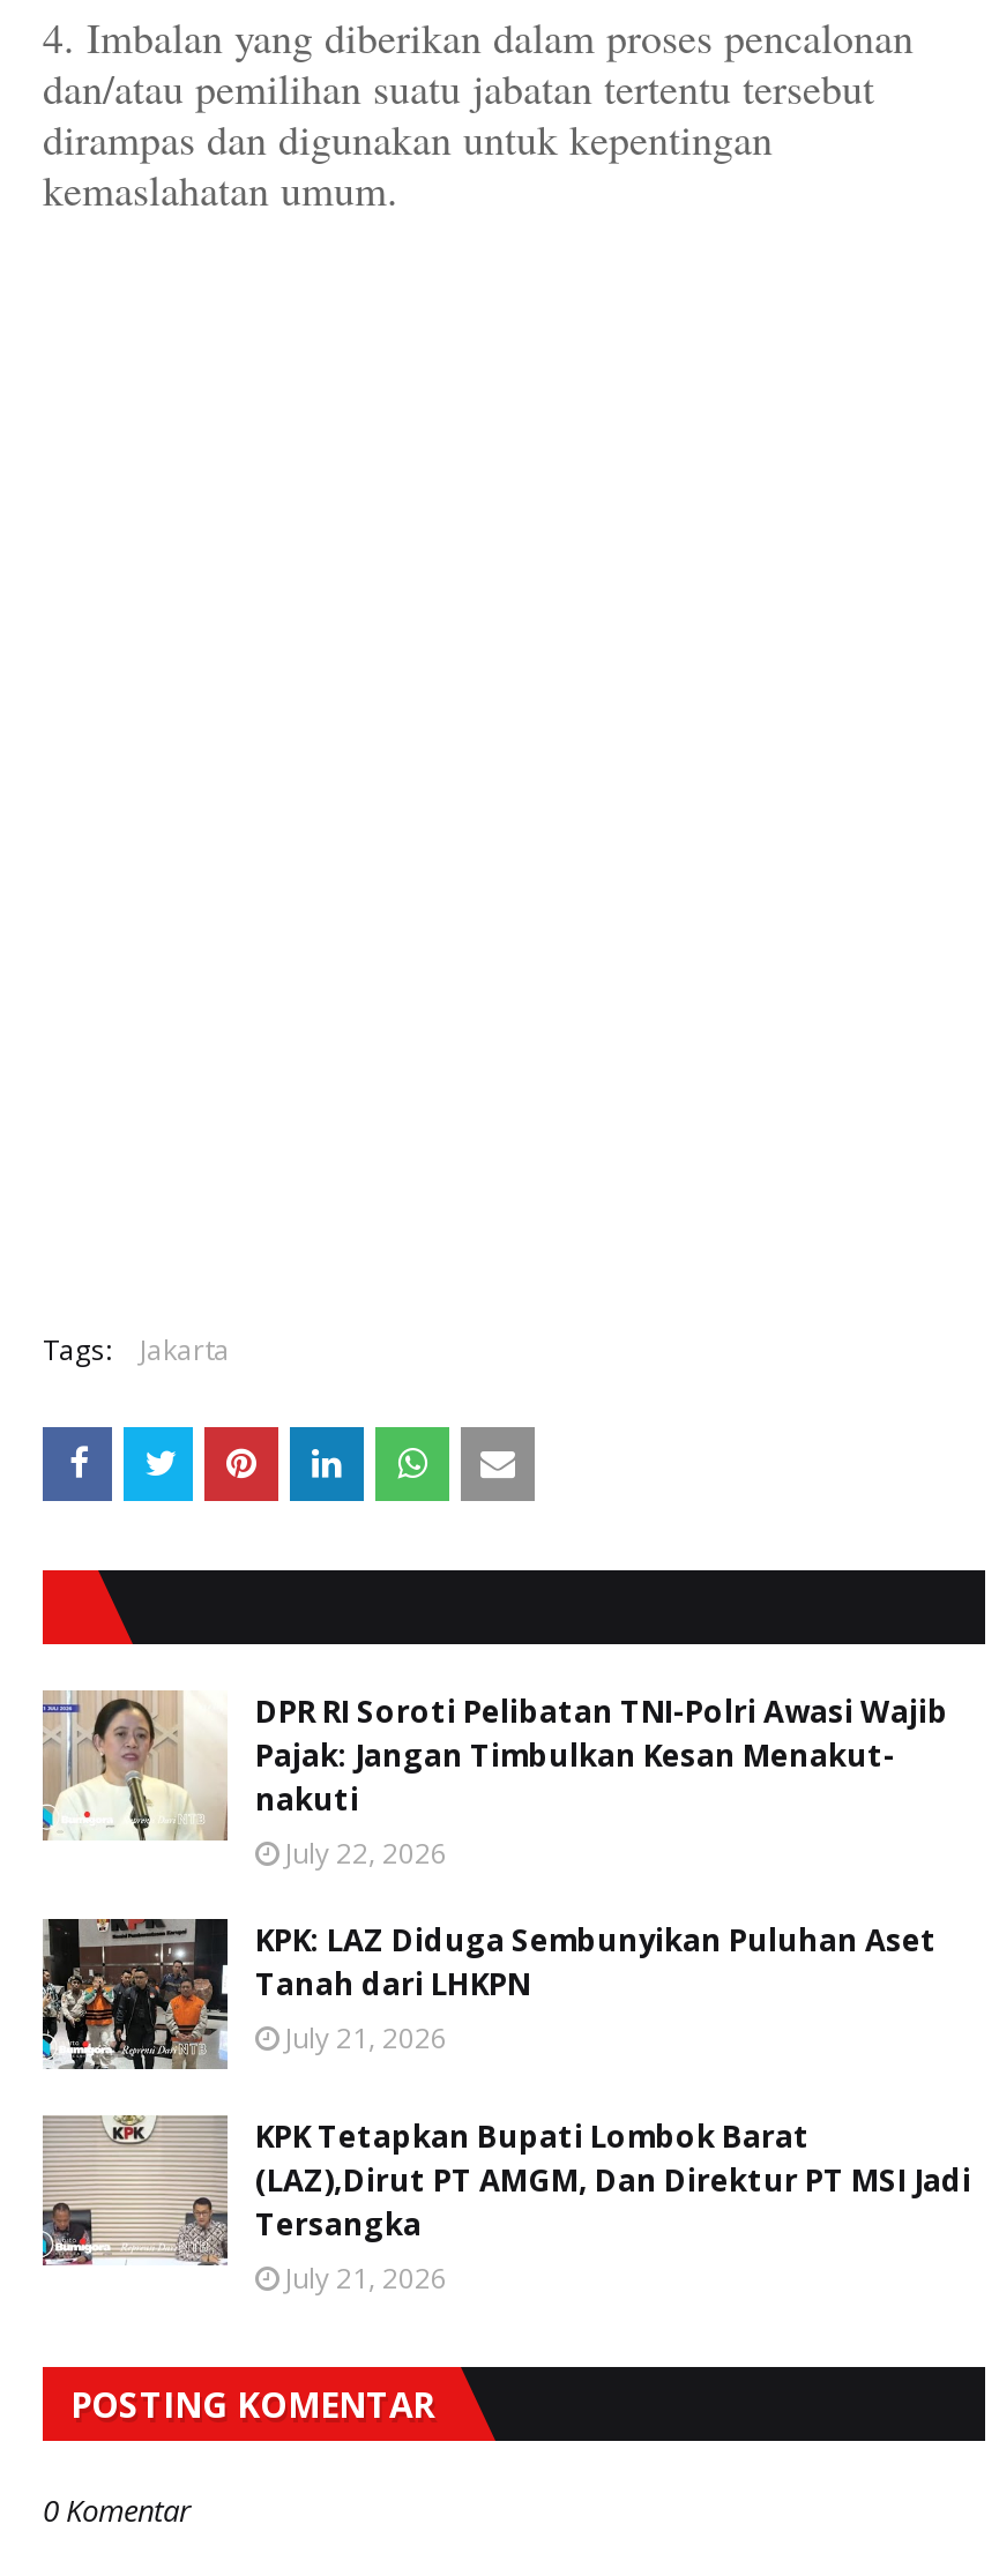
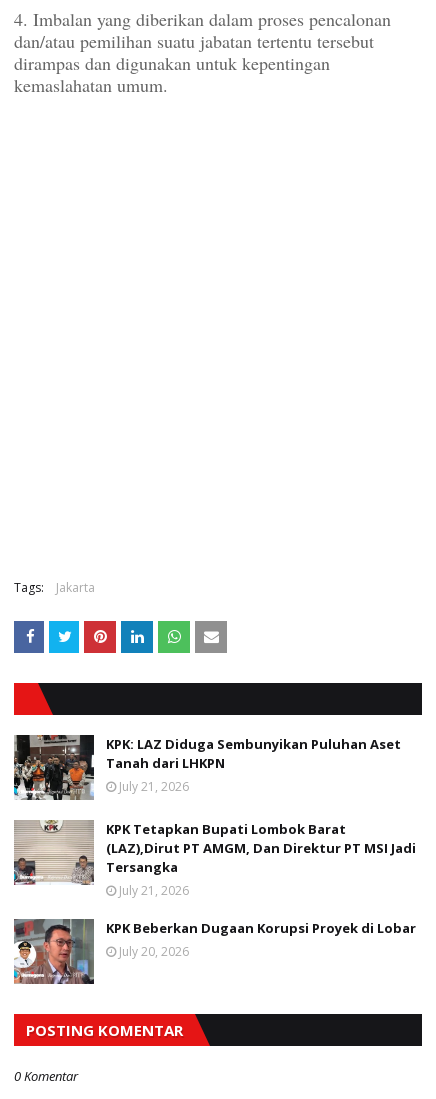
- [image]
- DPR RI Soroti Pelibatan TNI-Polri Awasi Wajib
- Pajak: Jangan Timbulkan Kesan Menakut-
- nakuti
- July 22, 2026

moved up: [image] | KPK: LAZ Diduga Sembunyikan Puluhan Aset | Tanah dari LHKPN | July 21, 2026 | KPK Tetapkan Bupati Lombok Barat | (LAZ),Dirut PT AMGM, Dan Direktur PT MSI Jadi | Tersangka | July 21, 2026

+ [image]
+ KPK Beberkan Dugaan Korupsi Proyek di Lobar
+ July 20, 2026
